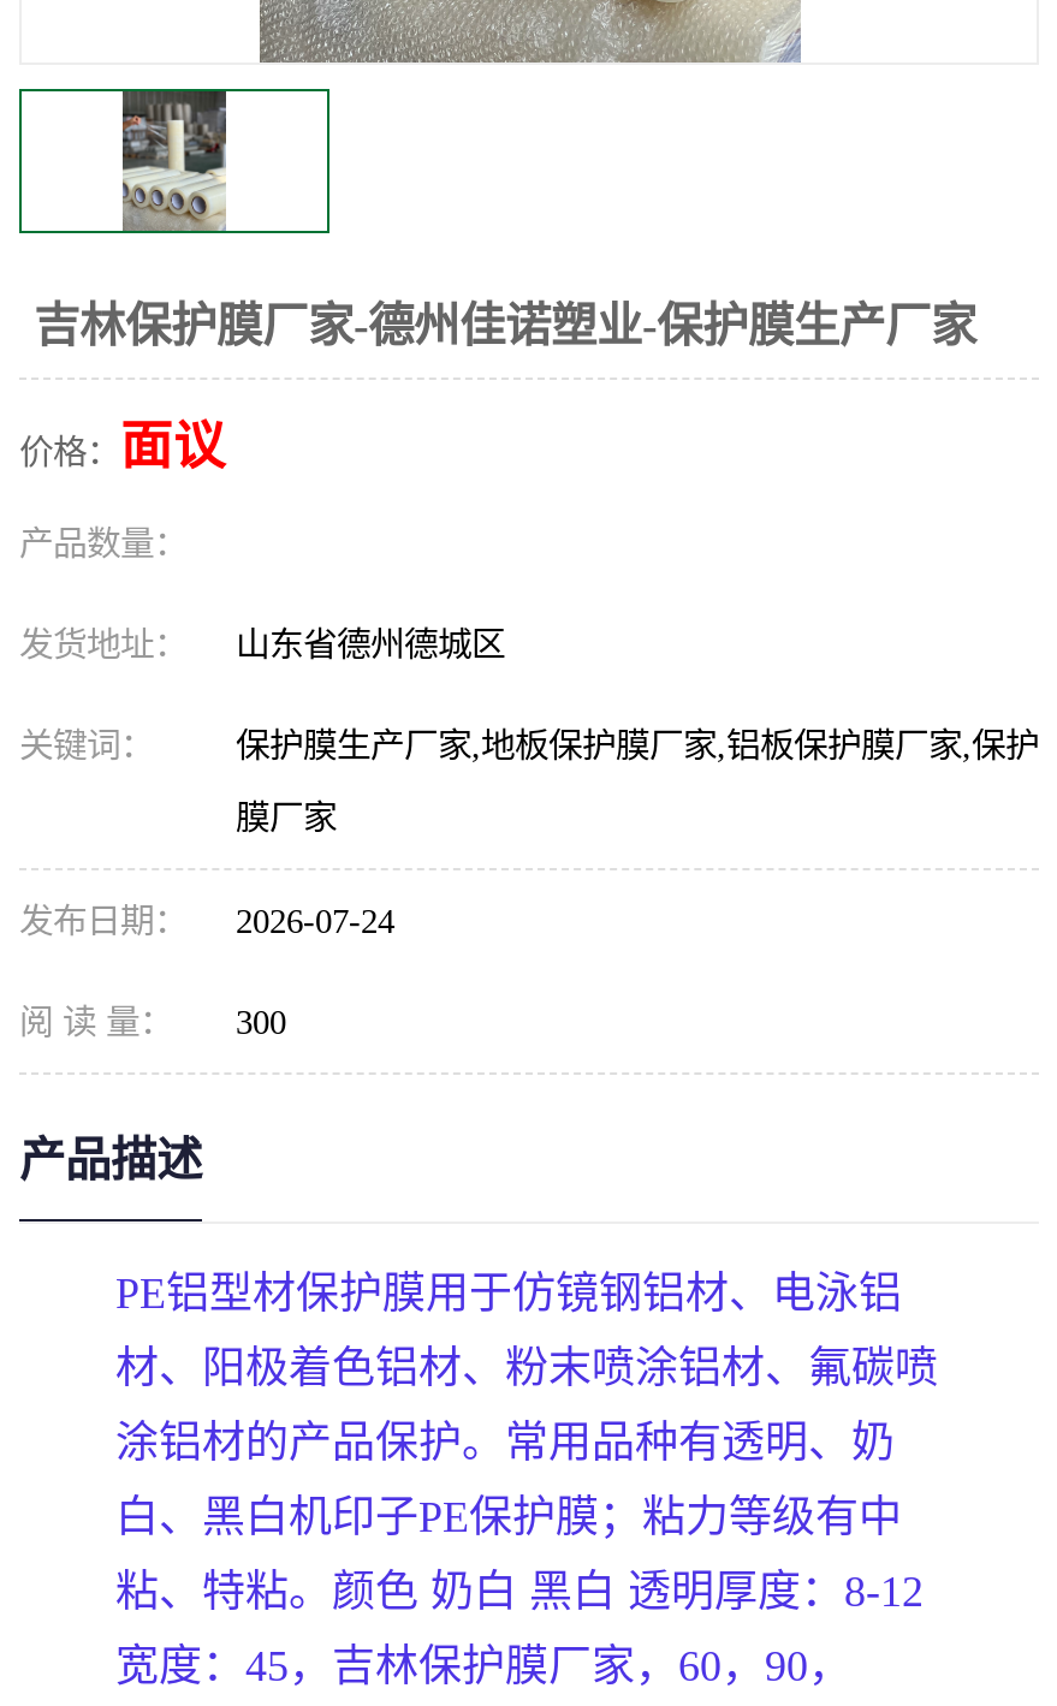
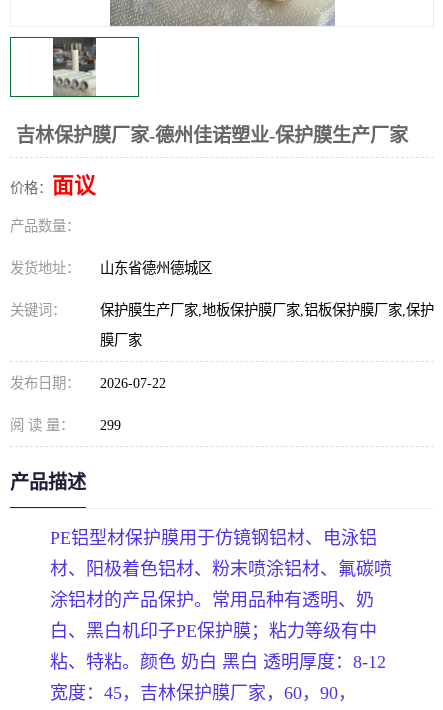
- 发布日期： 2026-07-24
+ 发布日期： 2026-07-22

- 阅 读 量： 300
+ 阅 读 量： 299
